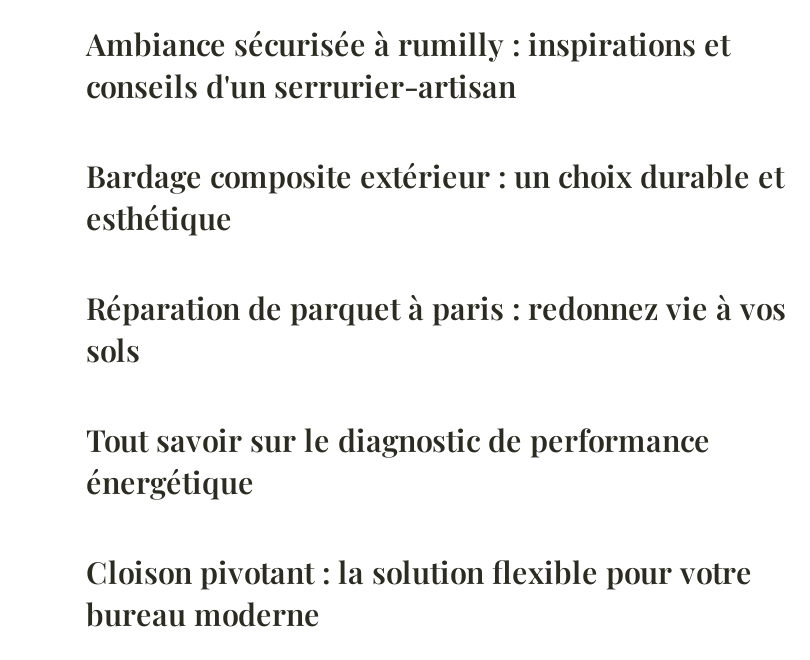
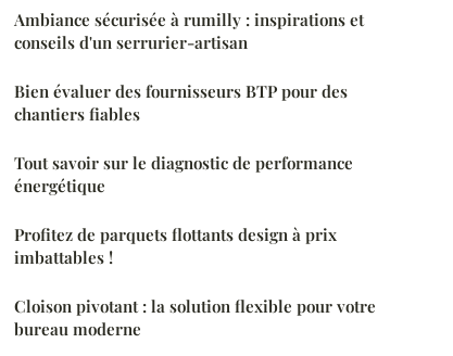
- Bardage composite extérieur : un choix durable et
- esthétique
- Réparation de parquet à paris : redonnez vie à vos
- sols
+ Bien évaluer des fournisseurs BTP pour des
+ chantiers fiables

moved up: Tout savoir sur le diagnostic de performance | énergétique

+ Profitez de parquets flottants design à prix
+ imbattables !
